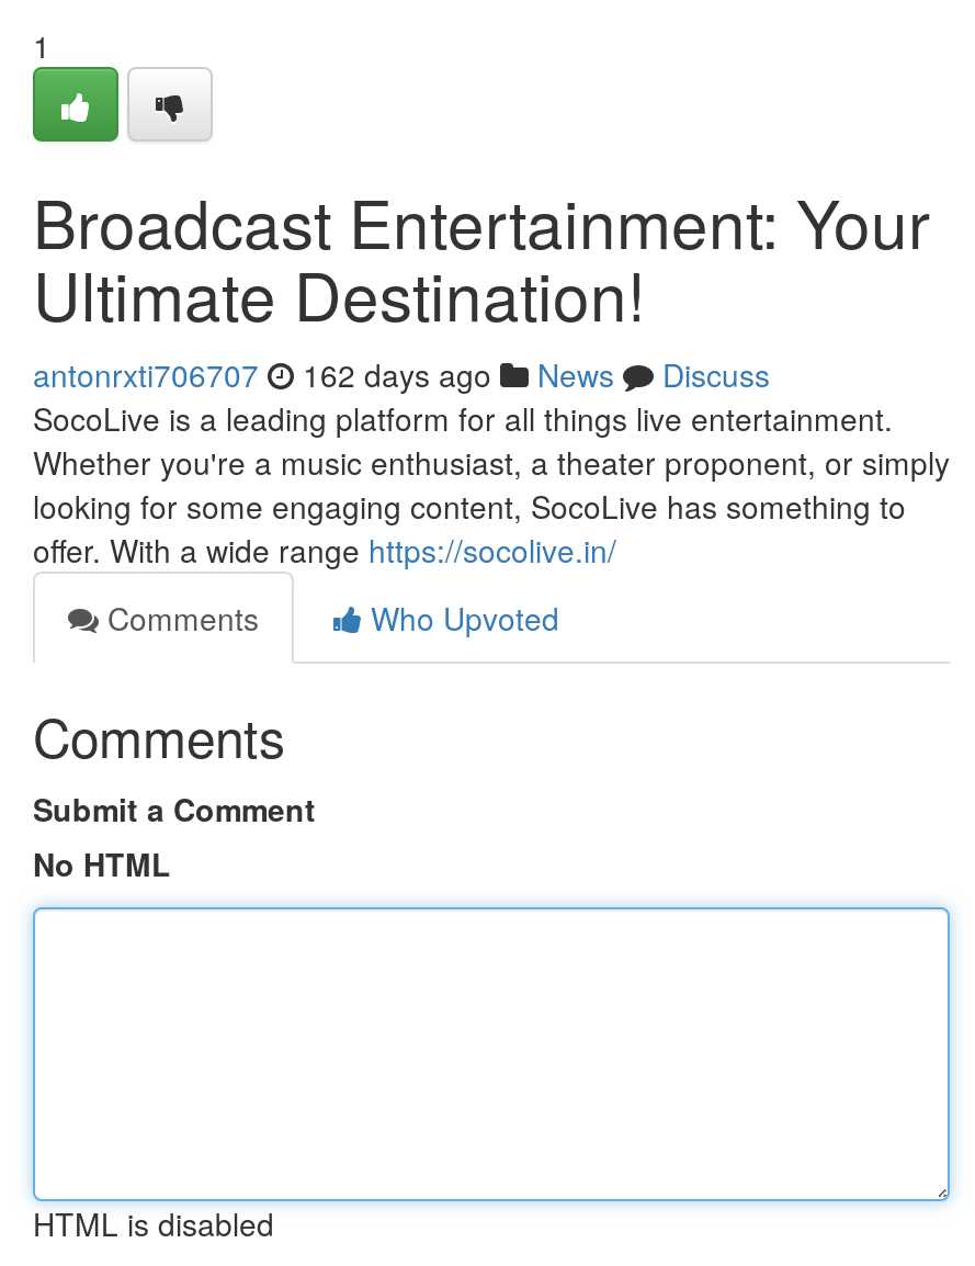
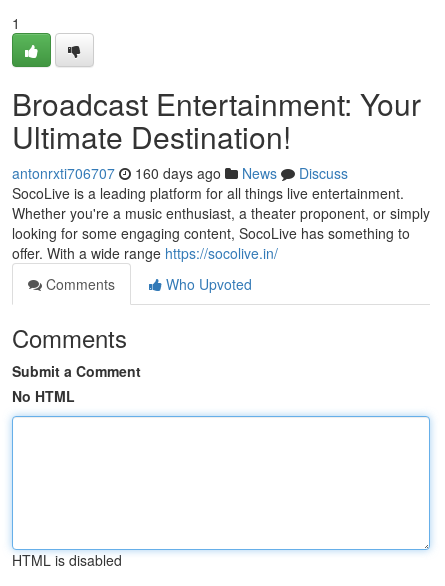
- antonrxti706707 162 days ago News Discuss
+ antonrxti706707 160 days ago News Discuss
